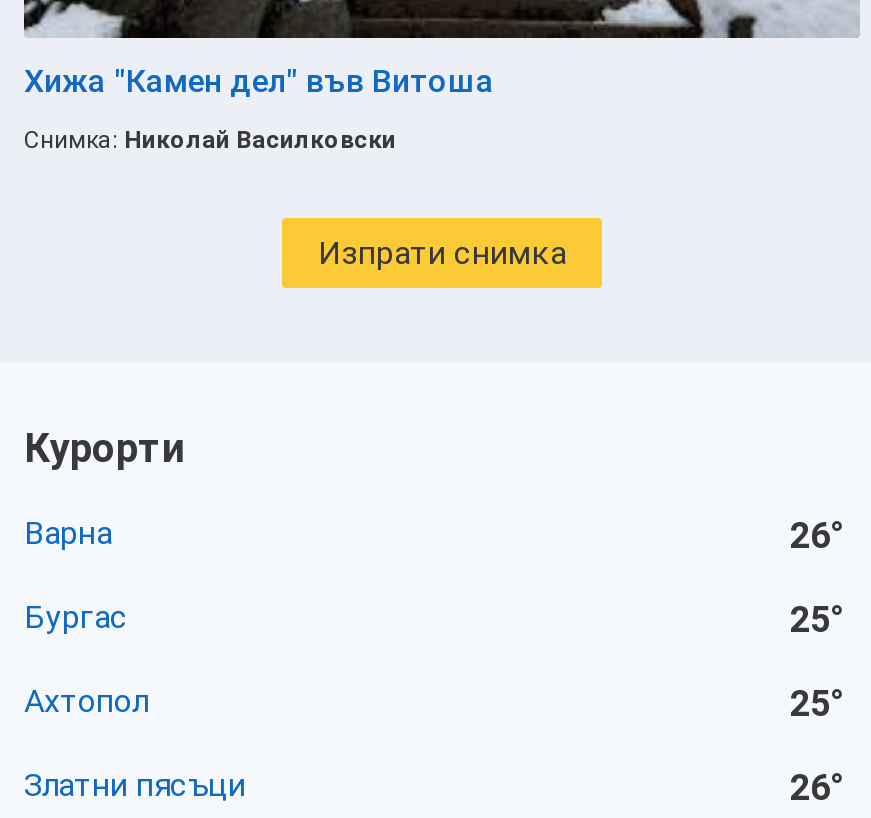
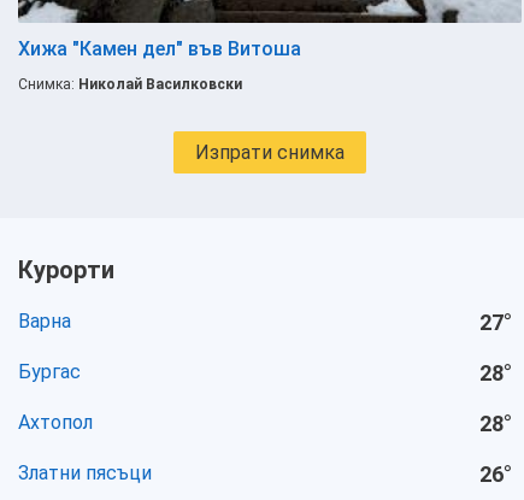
- 26°
+ 27°

- 25°
+ 28°

- 25°
+ 28°
